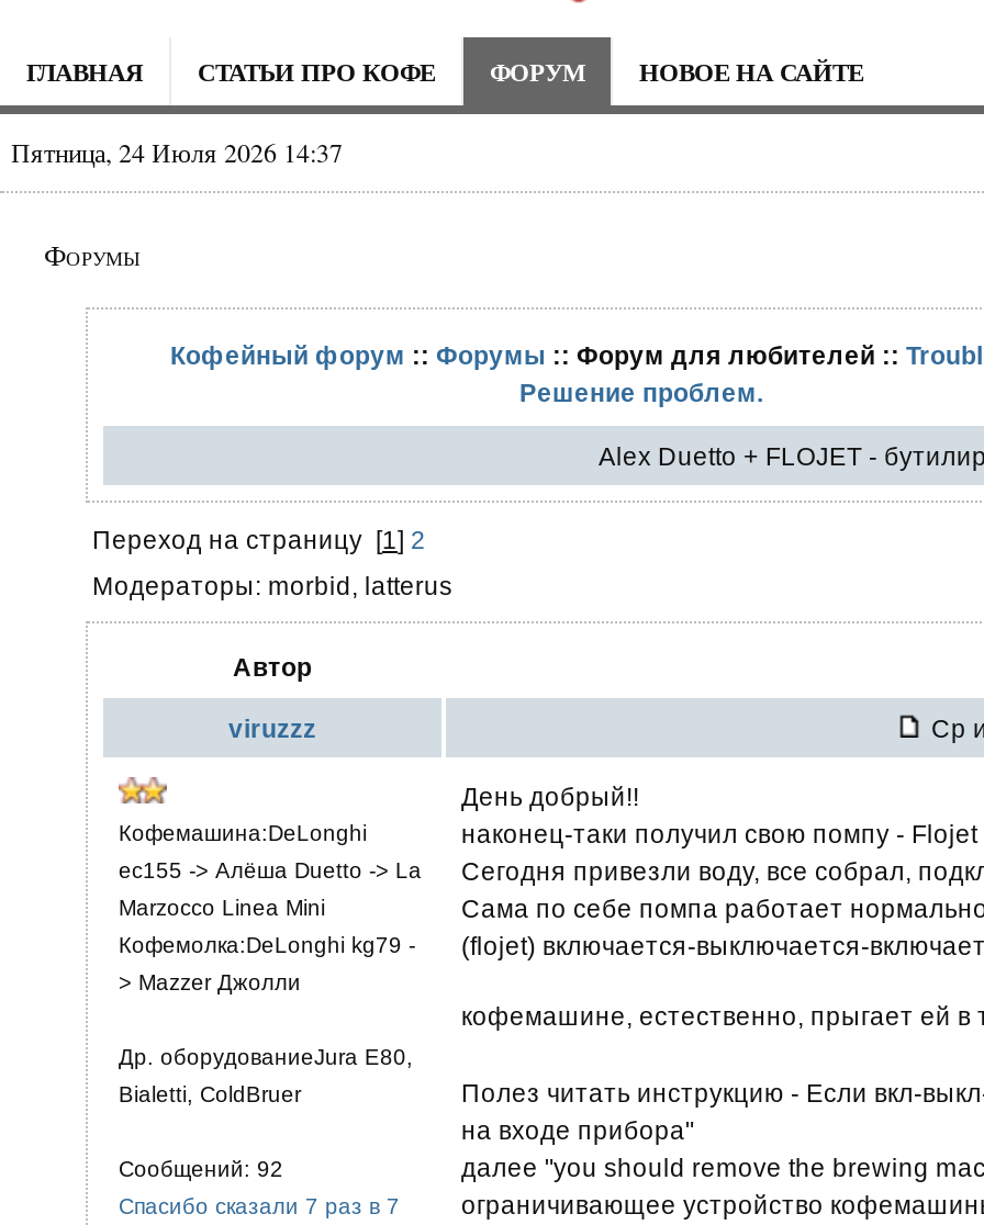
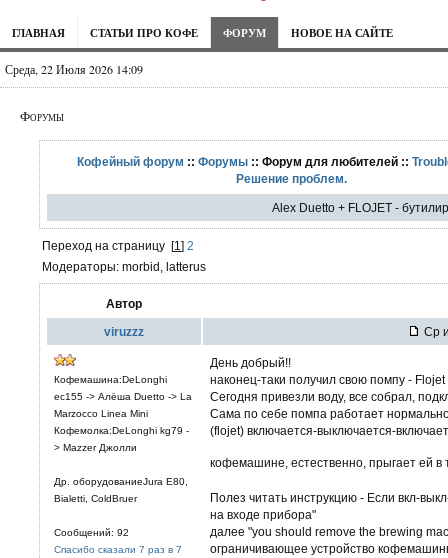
- Пятница, 24 Июля 2026 14:37
+ Среда, 22 Июля 2026 14:09
